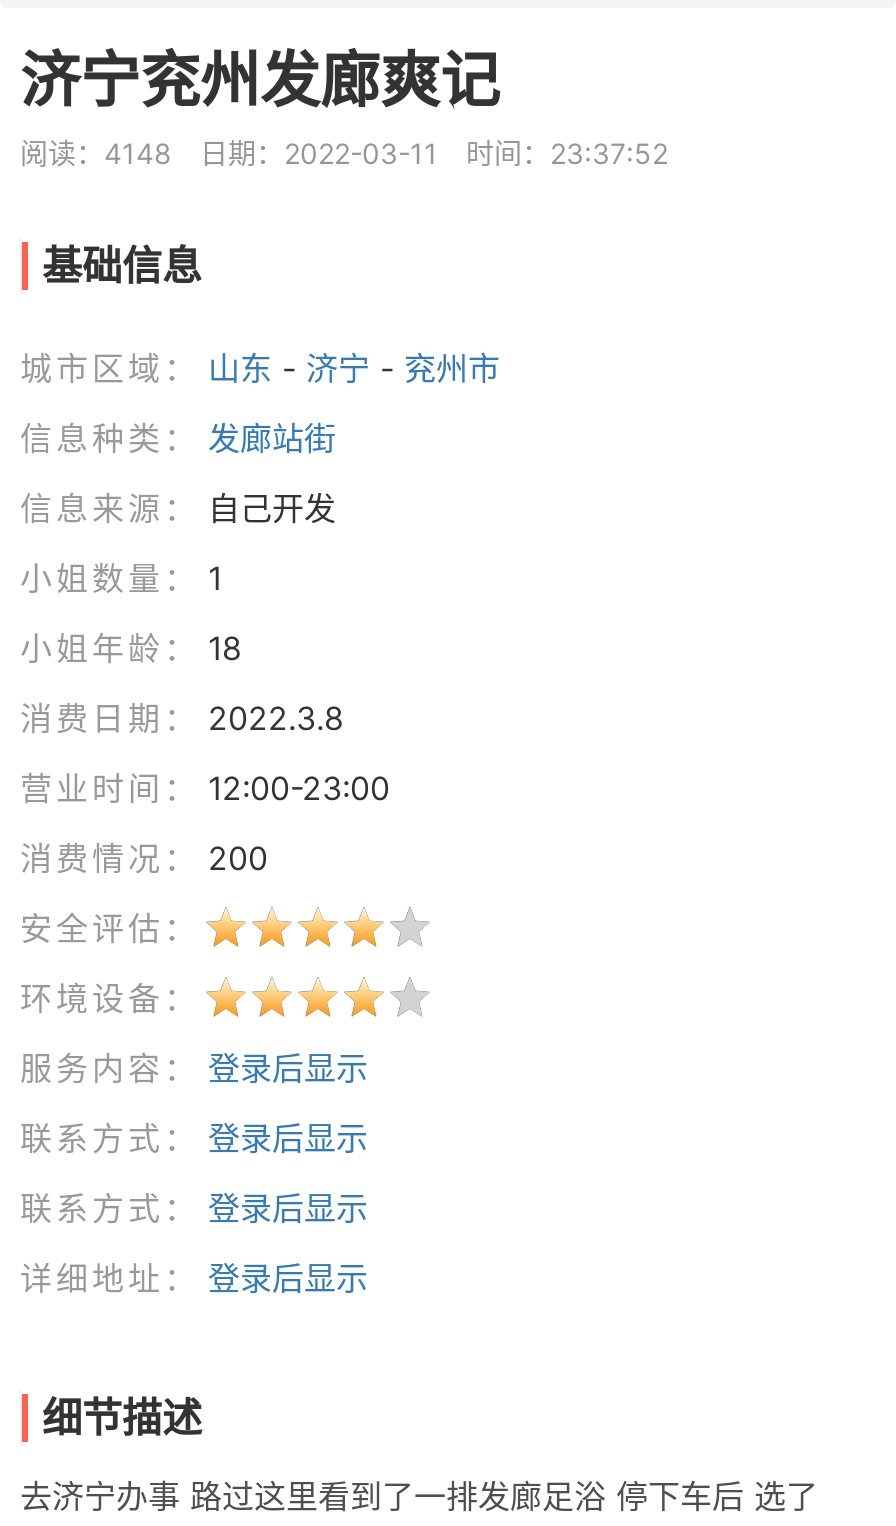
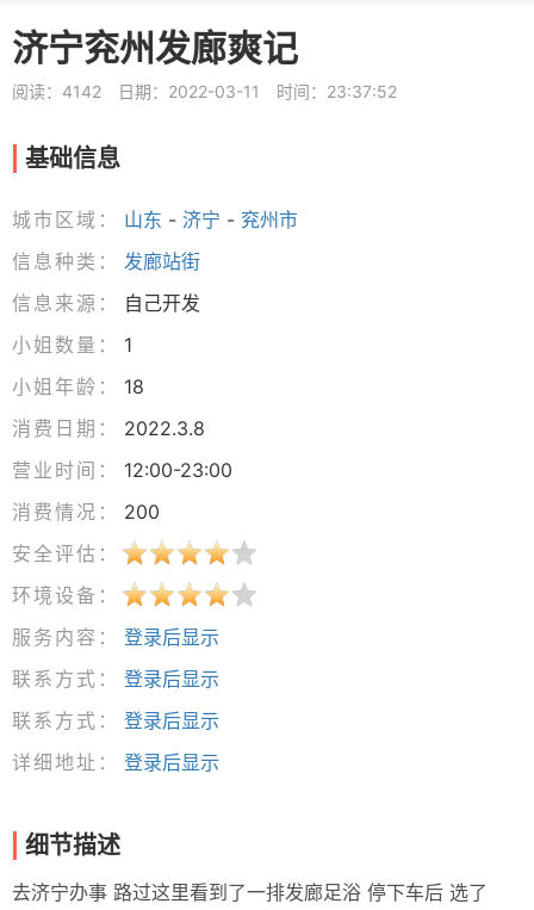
- 阅读：4148 日期：2022-03-11 时间：23:37:52
+ 阅读：4142 日期：2022-03-11 时间：23:37:52
